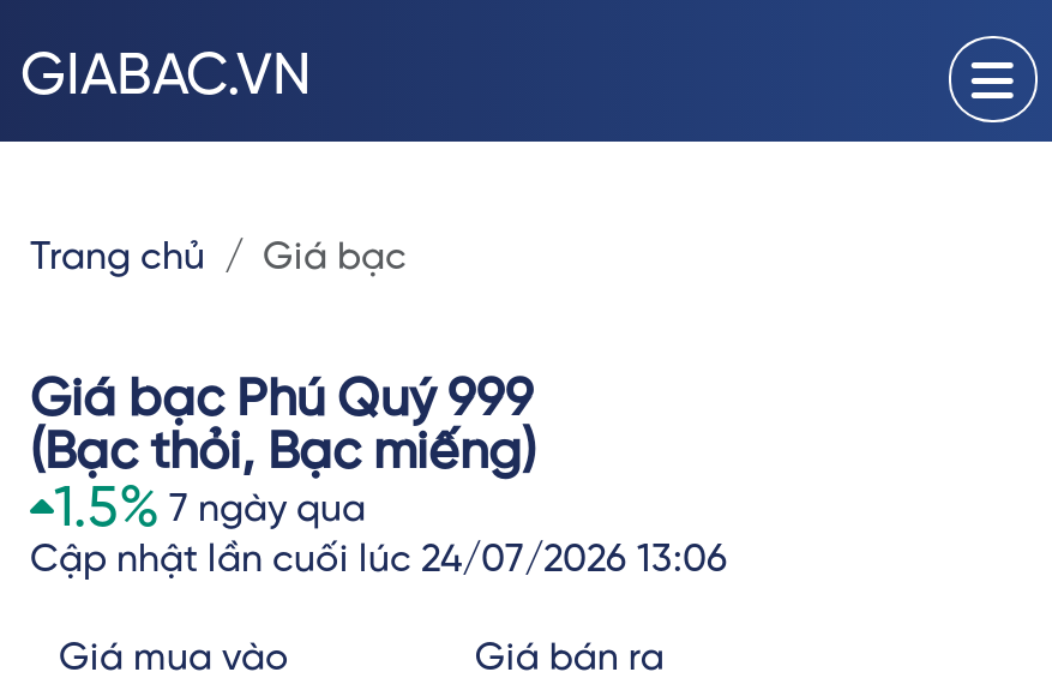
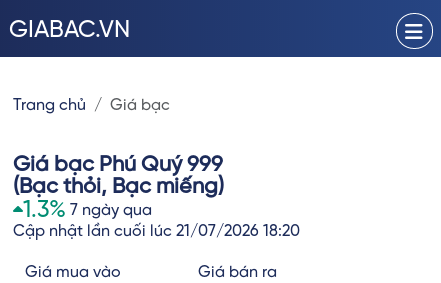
- 1.5% 7 ngày qua
+ 1.3% 7 ngày qua

- Cập nhật lần cuối lúc 24/07/2026 13:06
+ Cập nhật lần cuối lúc 21/07/2026 18:20
